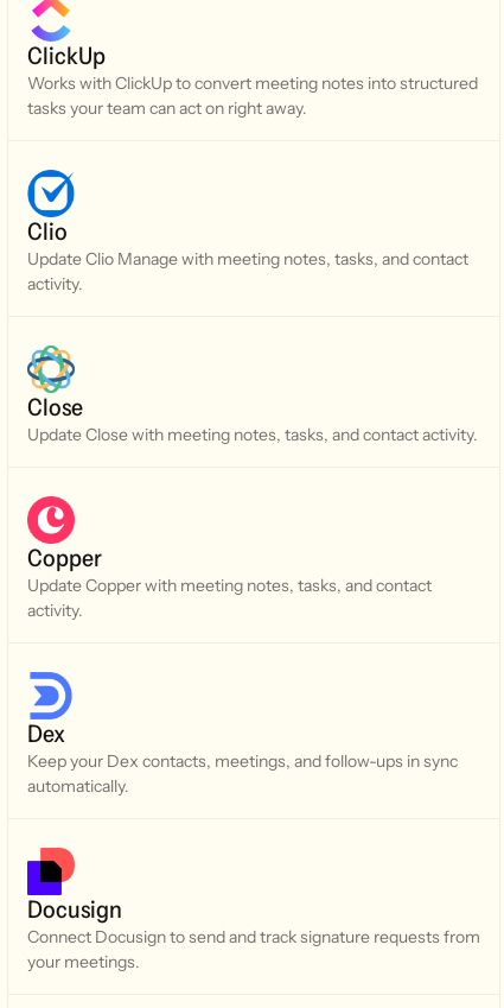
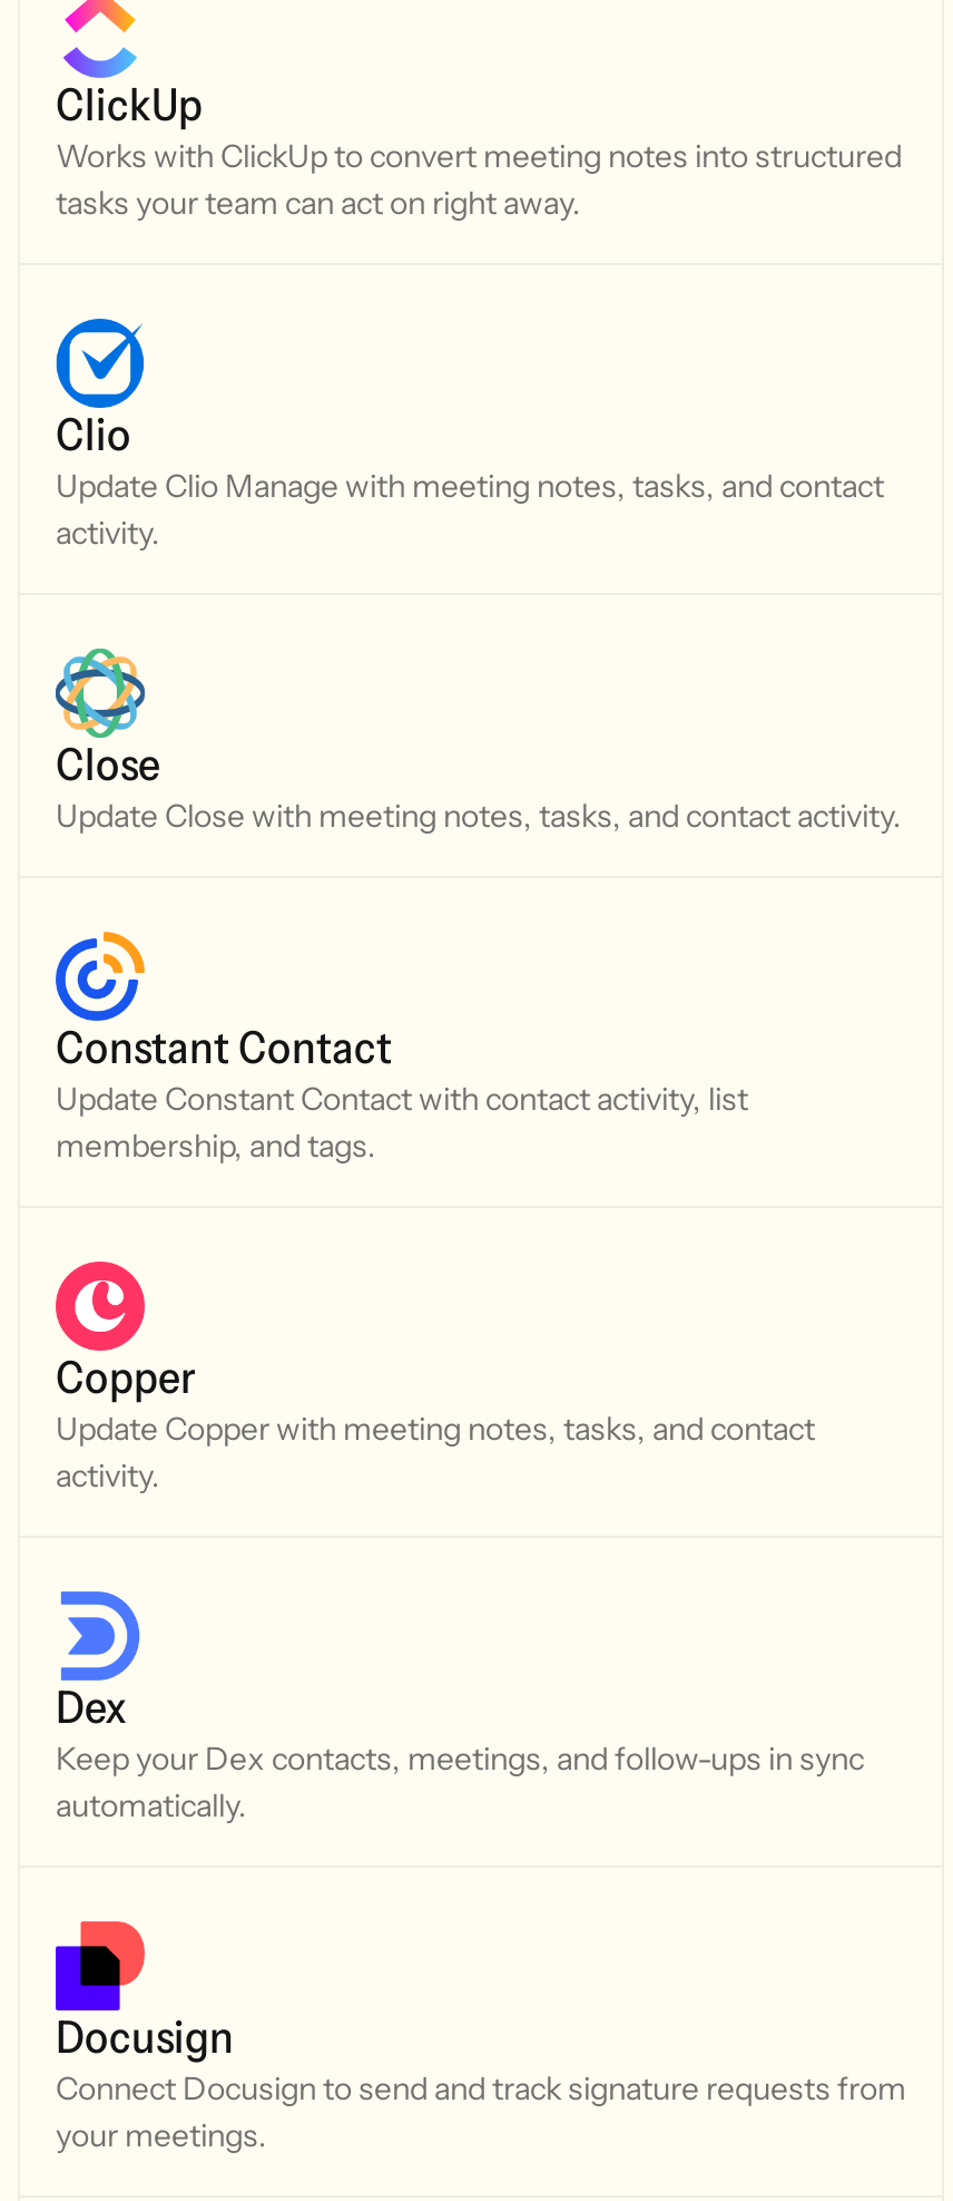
+ [image]
+ Constant Contact
+ Update Constant Contact with contact activity, list
+ membership, and tags.
